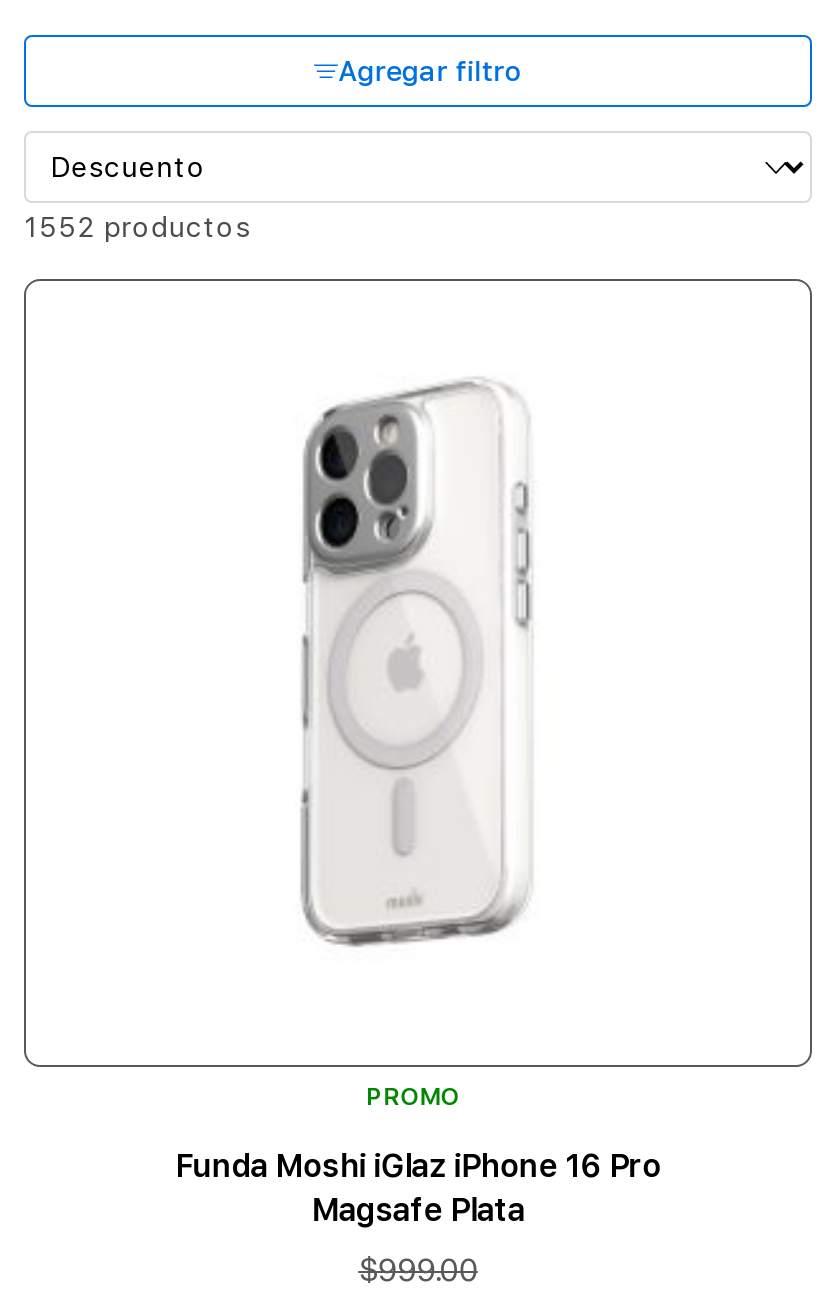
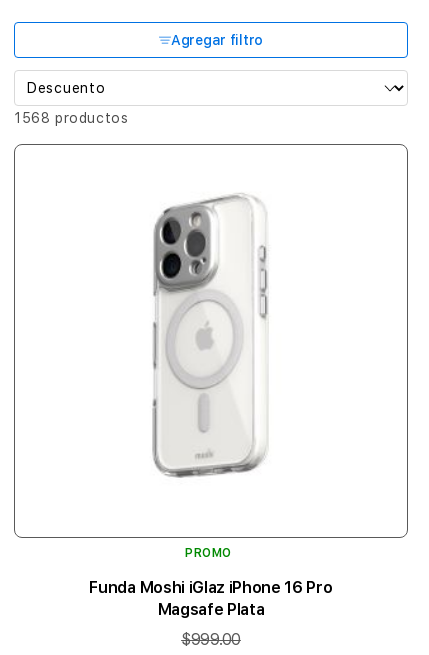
- 1552 productos
+ 1568 productos
